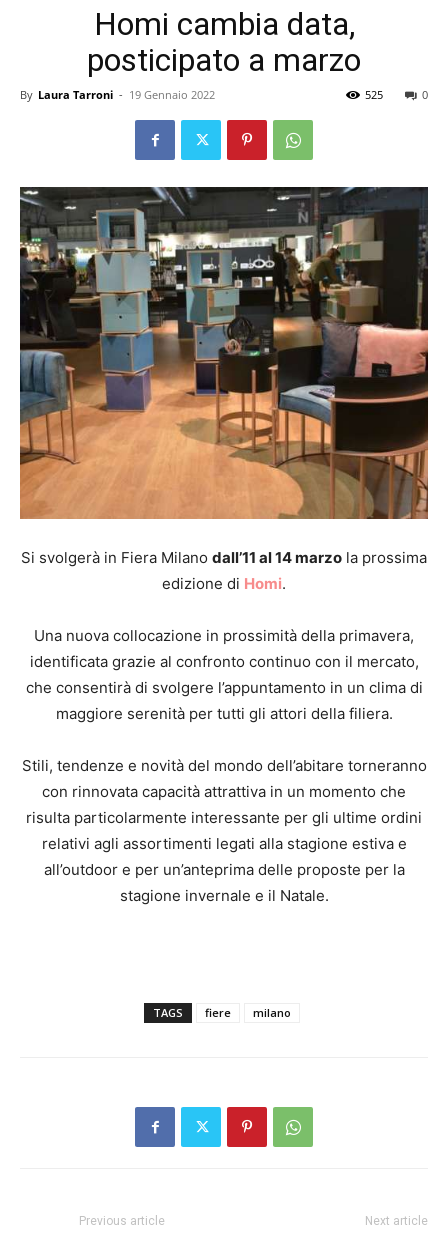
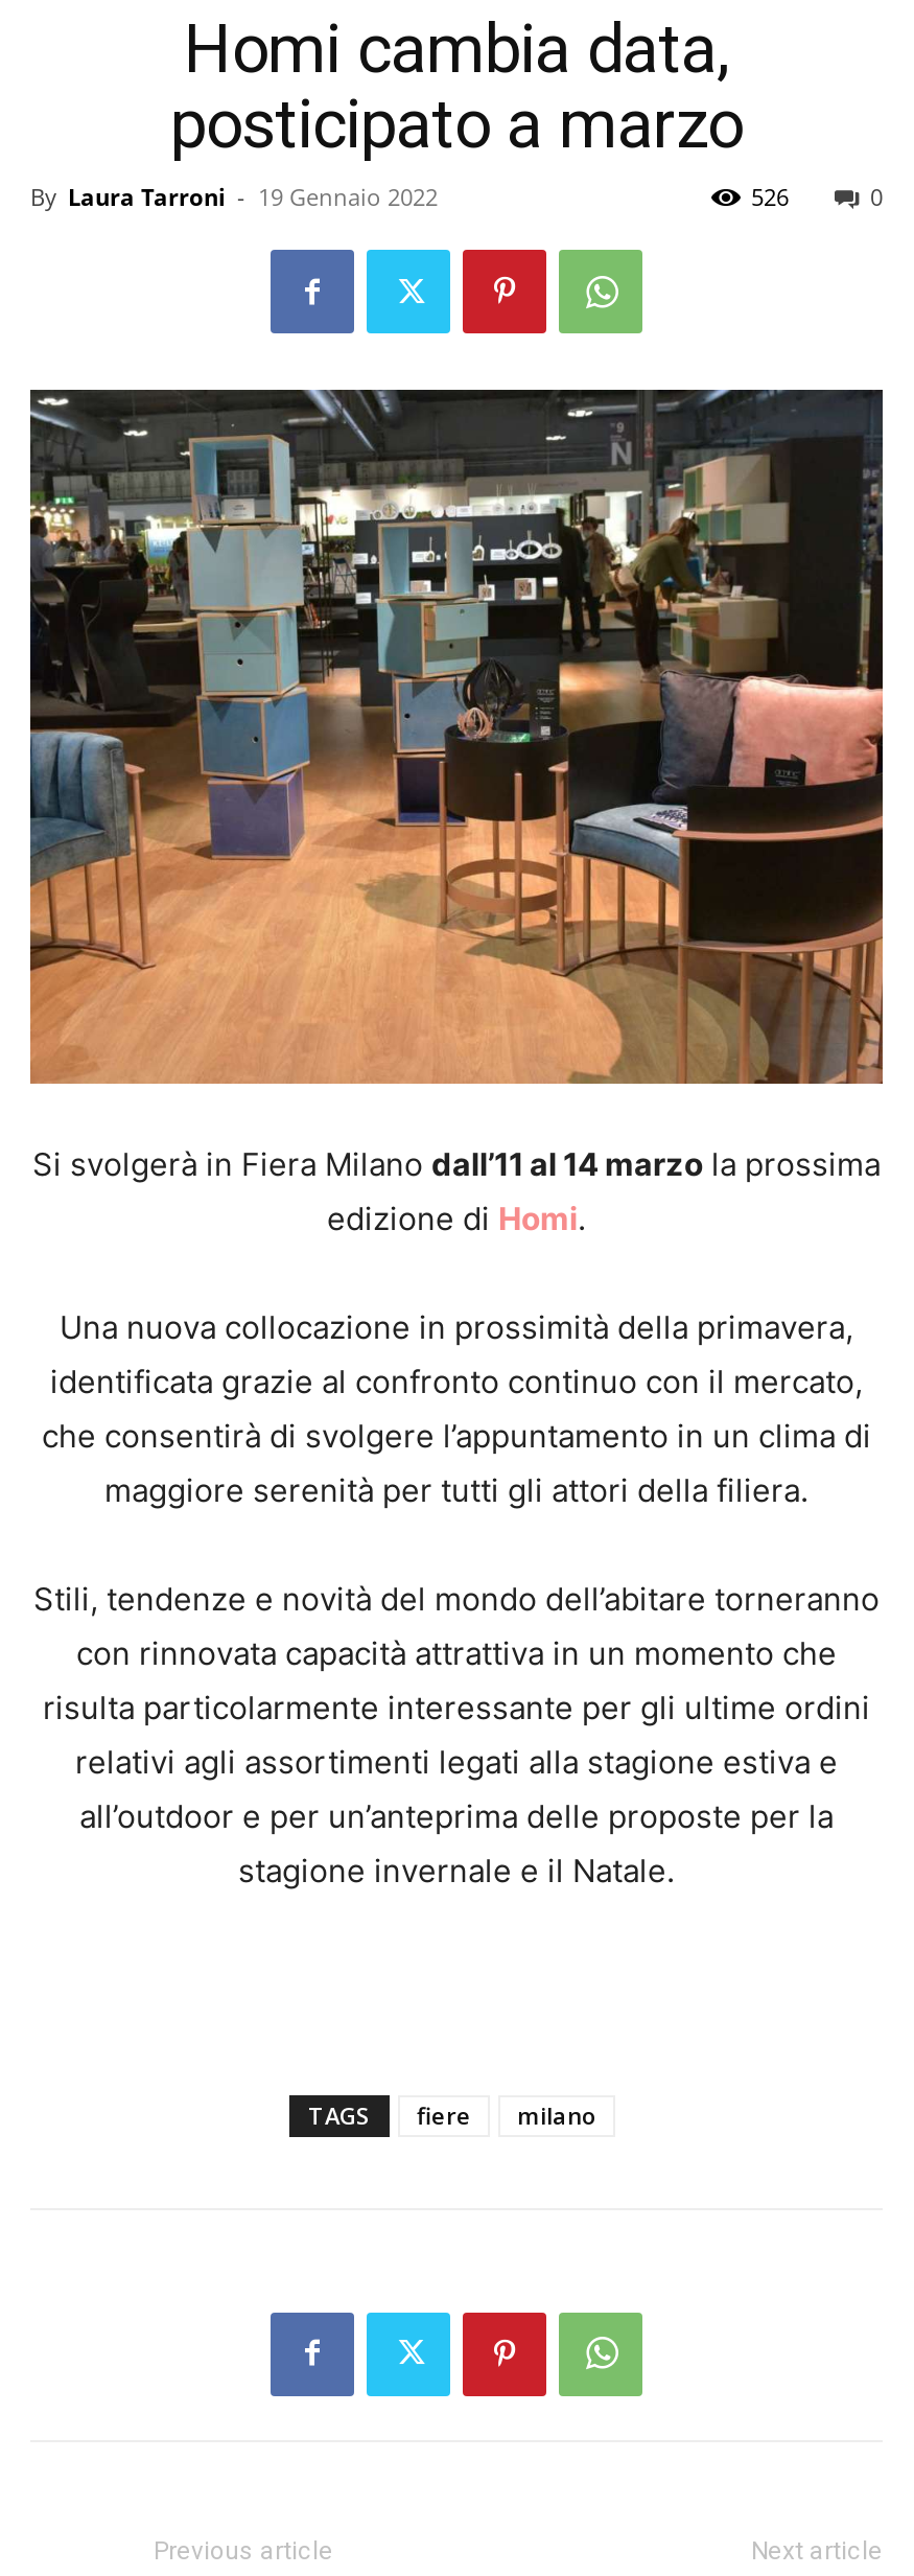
- 525
+ 526
